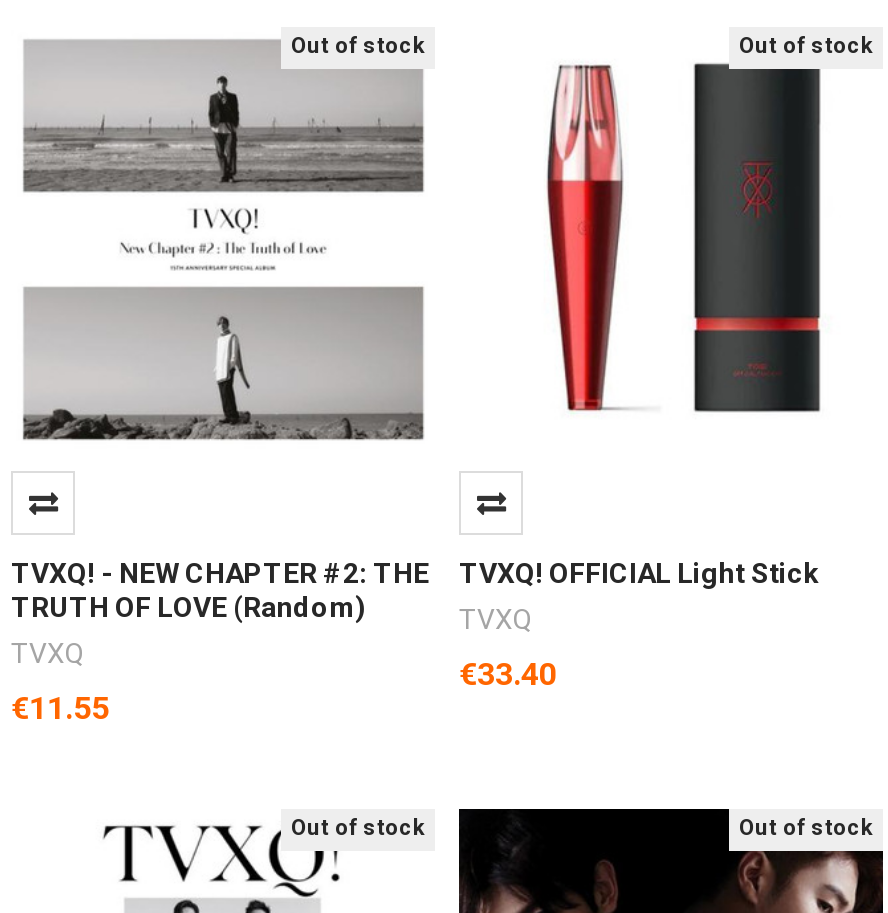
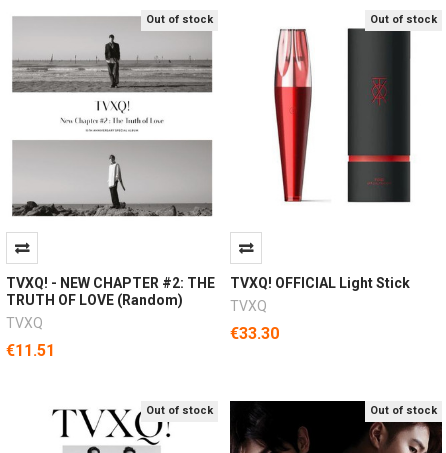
- €33.40
+ €33.30

- €11.55
+ €11.51
